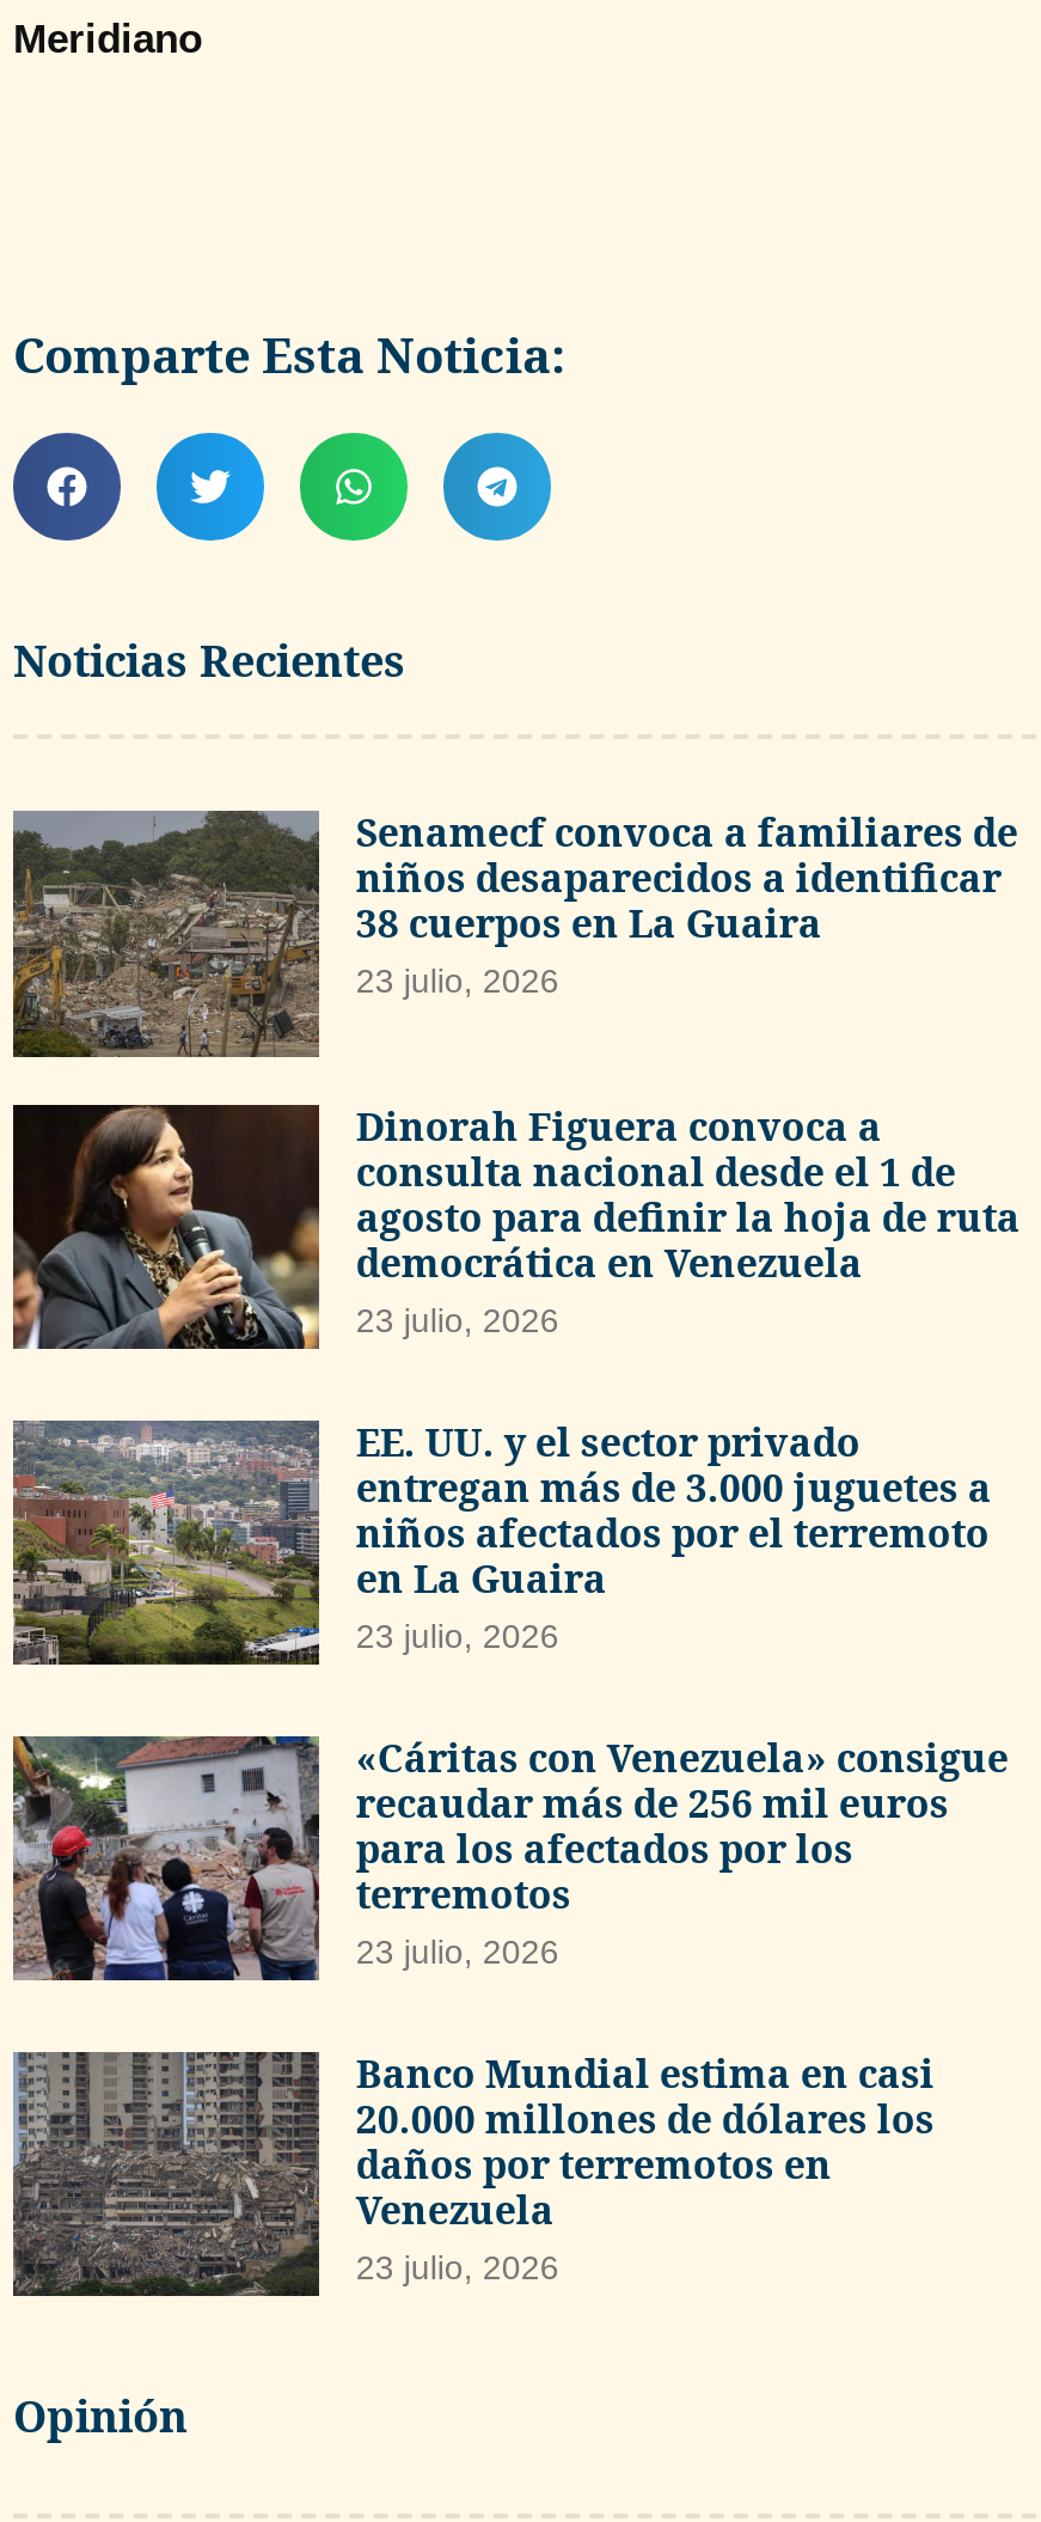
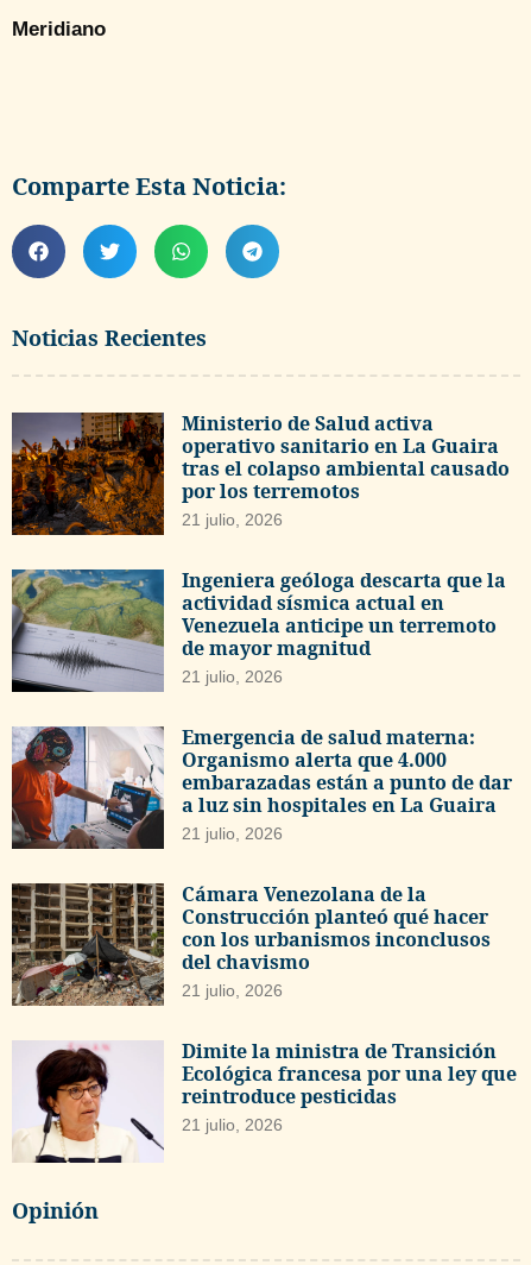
- [image]
- Senamecf convoca a familiares de
- niños desaparecidos a identificar
- 38 cuerpos en La Guaira
- 23 julio, 2026
+ [image]
+ Ministerio de Salud activa
+ operativo sanitario en La Guaira
+ tras el colapso ambiental causado
+ por los terremotos
+ 21 julio, 2026

- [image]
- Dinorah Figuera convoca a
- consulta nacional desde el 1 de
- agosto para definir la hoja de ruta
- democrática en Venezuela
- 23 julio, 2026
+ [image]
+ Ingeniera geóloga descarta que la
+ actividad sísmica actual en
+ Venezuela anticipe un terremoto
+ de mayor magnitud
+ 21 julio, 2026

- [image]
- EE. UU. y el sector privado
- entregan más de 3.000 juguetes a
- niños afectados por el terremoto
- en La Guaira
- 23 julio, 2026
+ [image]
+ Emergencia de salud materna:
+ Organismo alerta que 4.000
+ embarazadas están a punto de dar
+ a luz sin hospitales en La Guaira
+ 21 julio, 2026

- [image]
- «Cáritas con Venezuela» consigue
- recaudar más de 256 mil euros
- para los afectados por los
- terremotos
- 23 julio, 2026
+ [image]
+ Cámara Venezolana de la
+ Construcción planteó qué hacer
+ con los urbanismos inconclusos
+ del chavismo
+ 21 julio, 2026

- [image]
- Banco Mundial estima en casi
- 20.000 millones de dólares los
- daños por terremotos en
- Venezuela
- 23 julio, 2026
+ [image]
+ Dimite la ministra de Transición
+ Ecológica francesa por una ley que
+ reintroduce pesticidas
+ 21 julio, 2026
